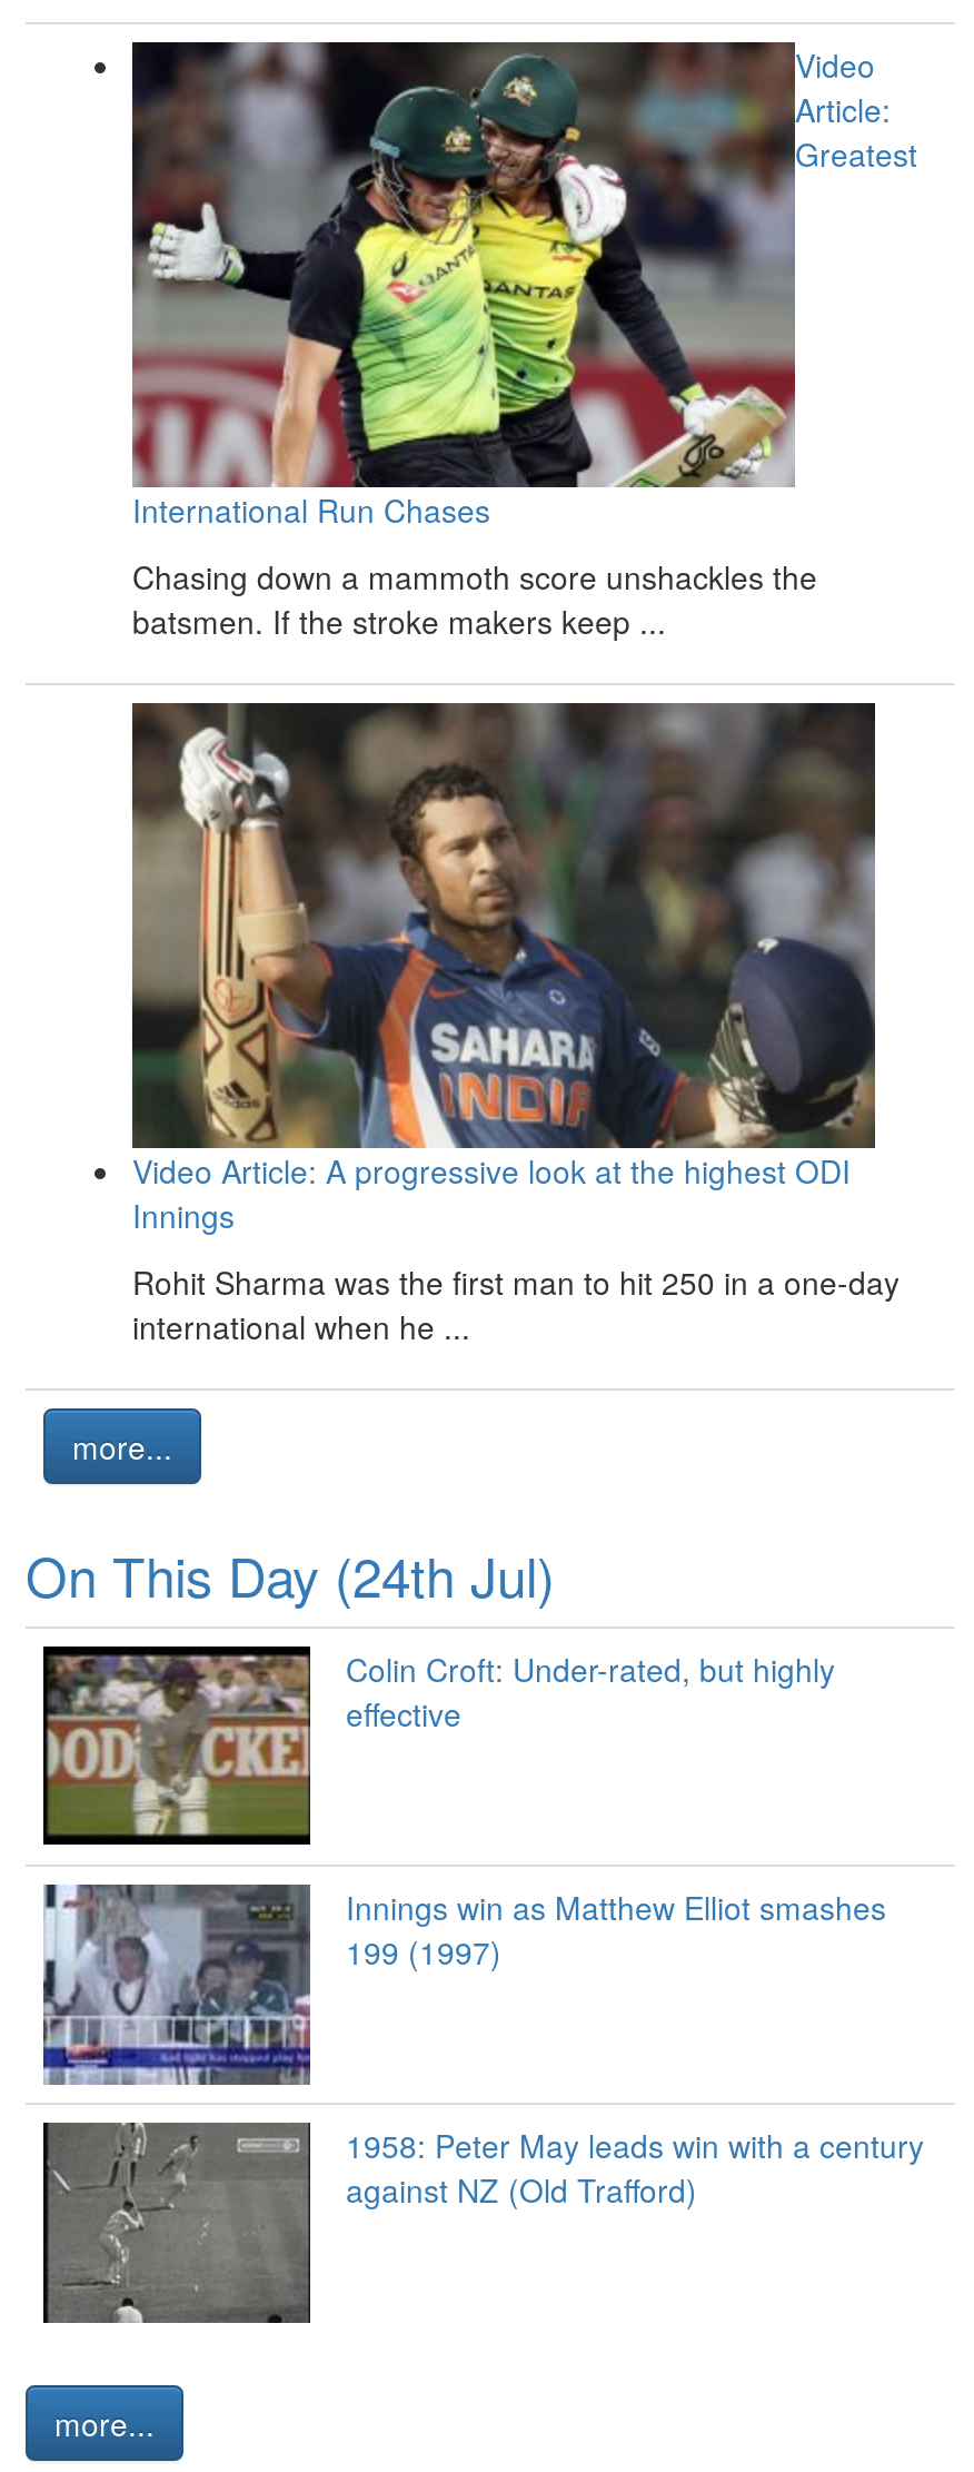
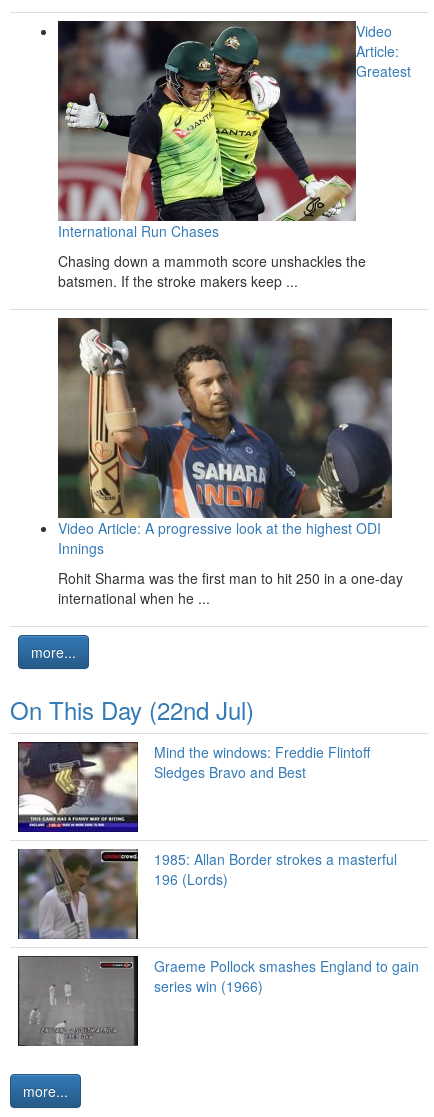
- [image]
- On This Day (24th Jul)
- Colin Croft: Under-rated, but highly
- effective
+ [image]
+ On This Day (22nd Jul)
+ Mind the windows: Freddie Flintoff
+ Sledges Bravo and Best

- [image]
- Innings win as Matthew Elliot smashes
- 199 (1997)
+ [image]
+ 1985: Allan Border strokes a masterful
+ 196 (Lords)

- [image]
- 1958: Peter May leads win with a century
- against NZ (Old Trafford)
+ [image]
+ Graeme Pollock smashes England to gain
+ series win (1966)
